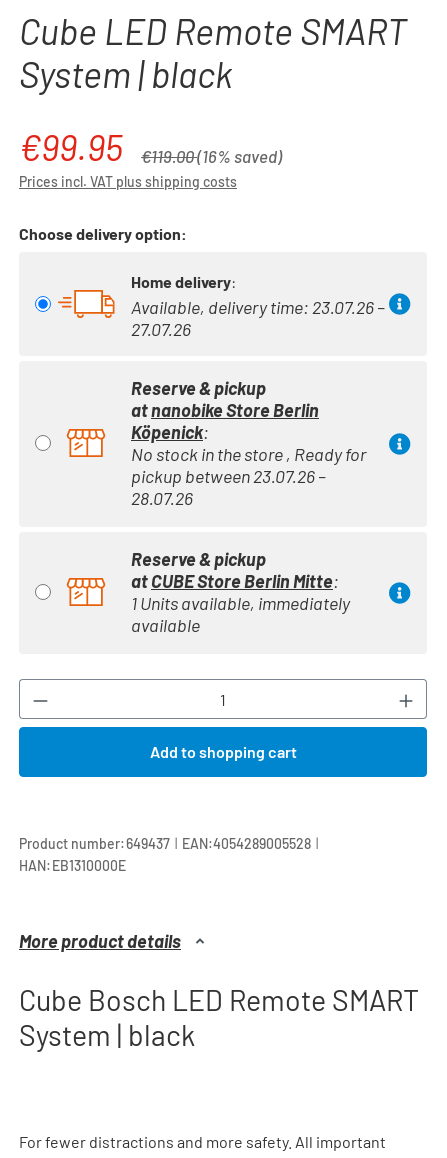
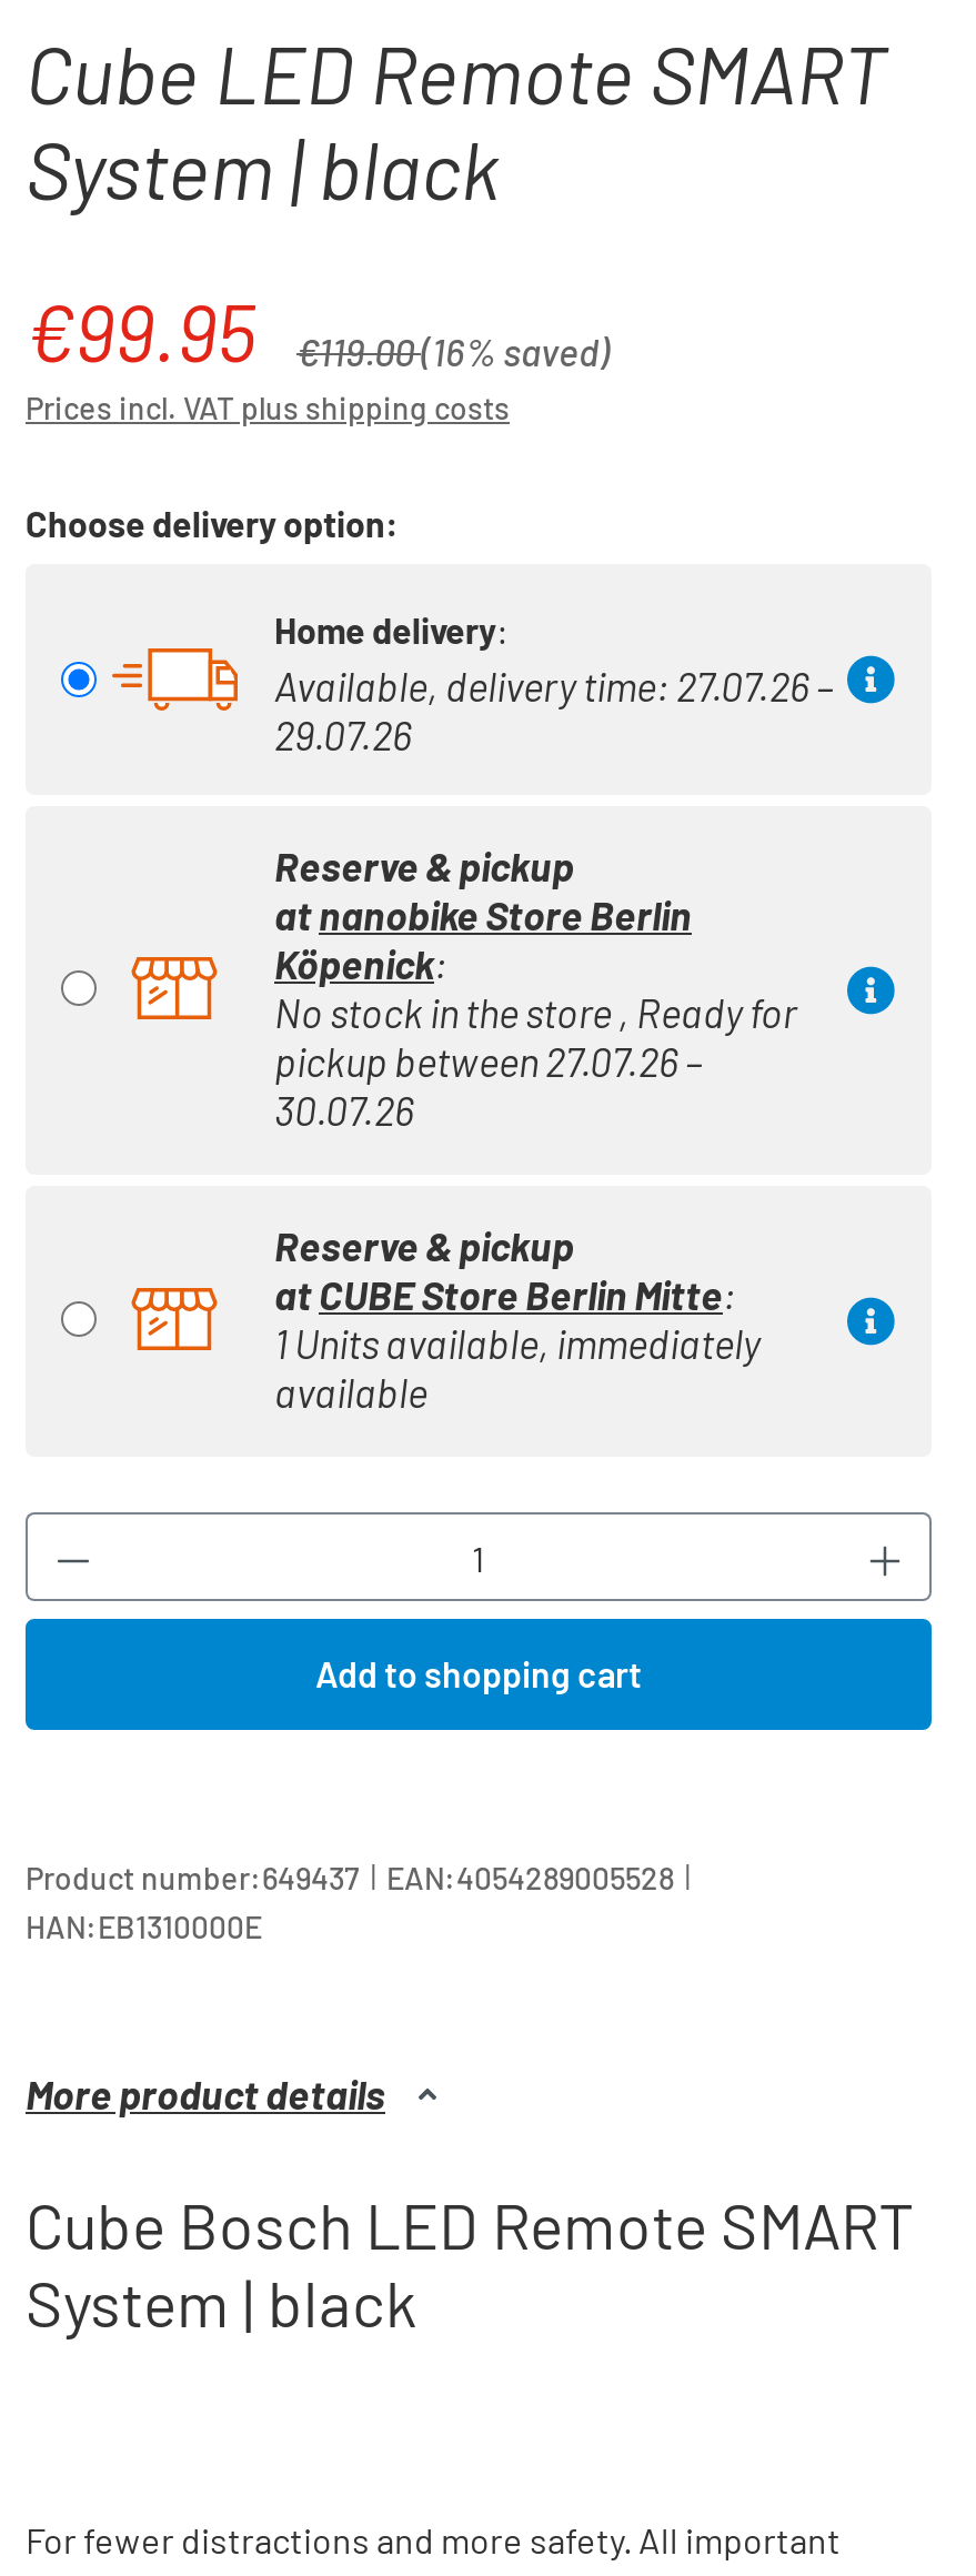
- Available, delivery time: 23.07.26 –
+ Available, delivery time: 27.07.26 –

- 27.07.26
+ 29.07.26

- pickup between 23.07.26 –
+ pickup between 27.07.26 –

- 28.07.26
+ 30.07.26
